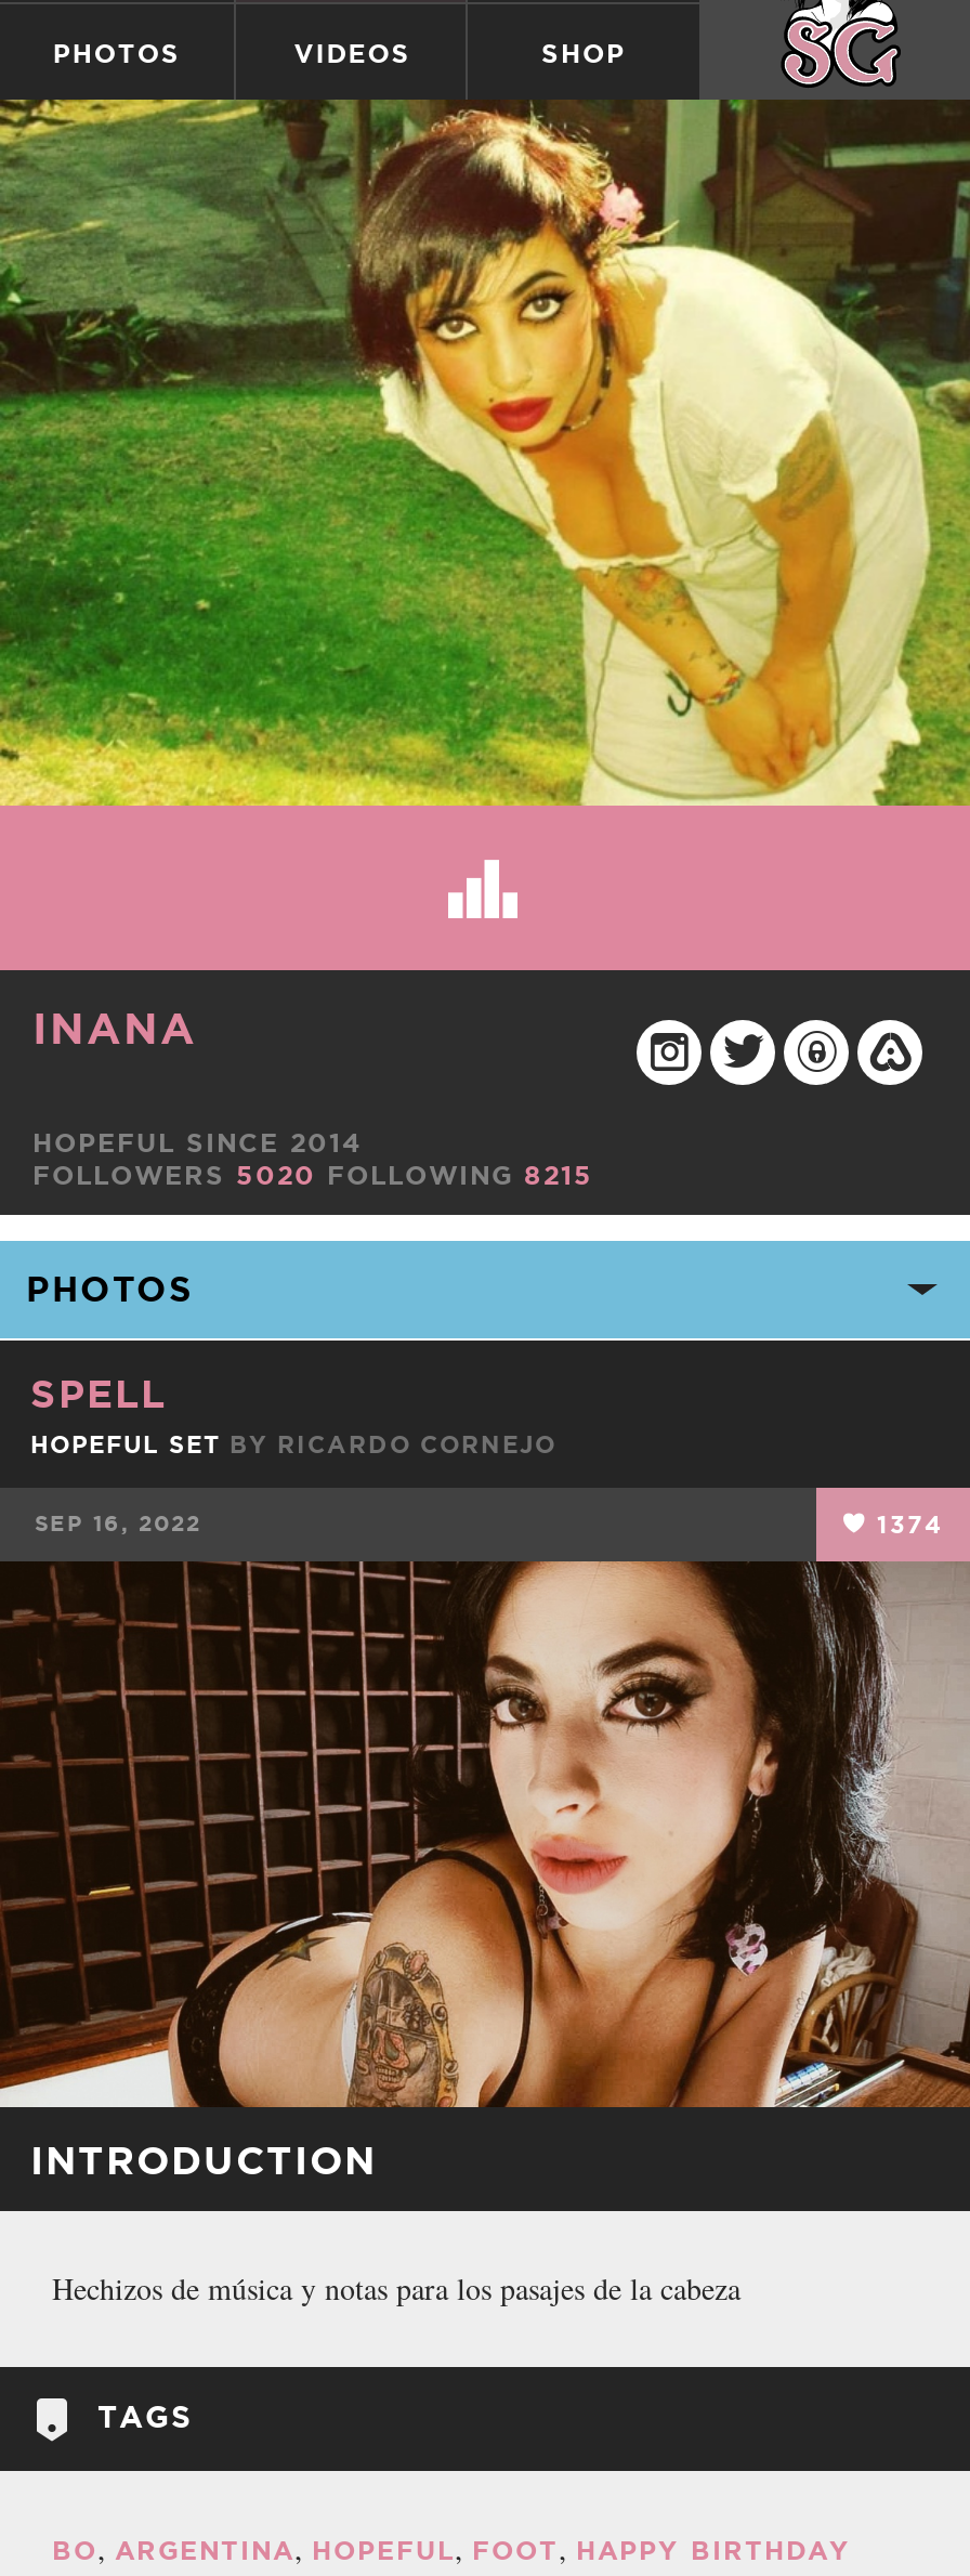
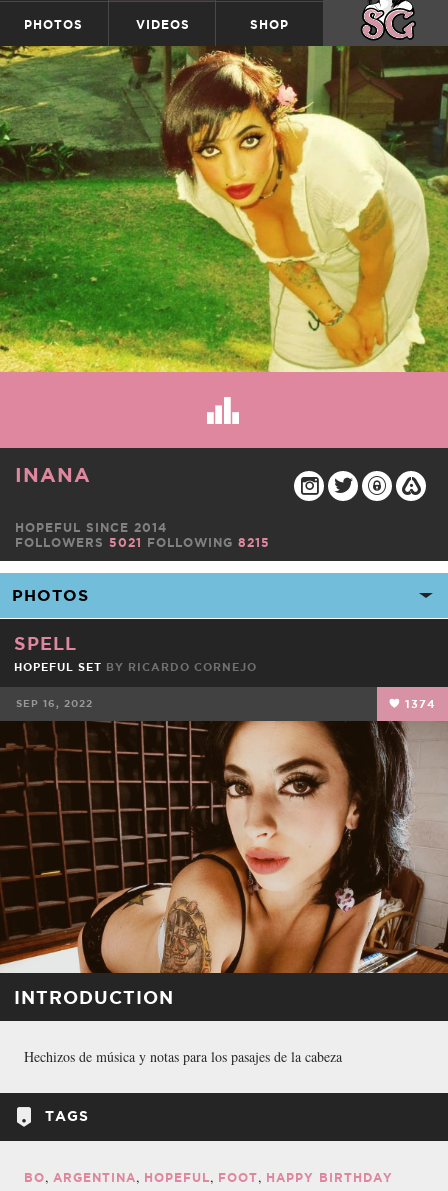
- FOLLOWERS 5020 FOLLOWING 8215
+ FOLLOWERS 5021 FOLLOWING 8215
